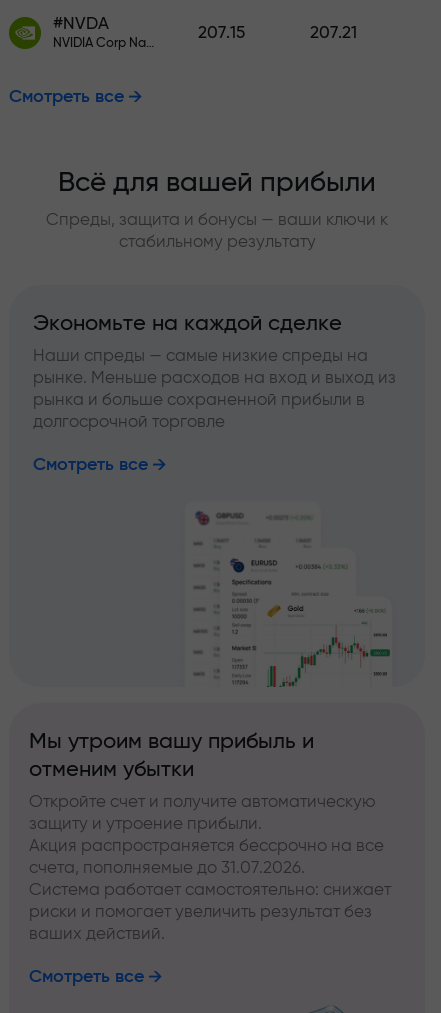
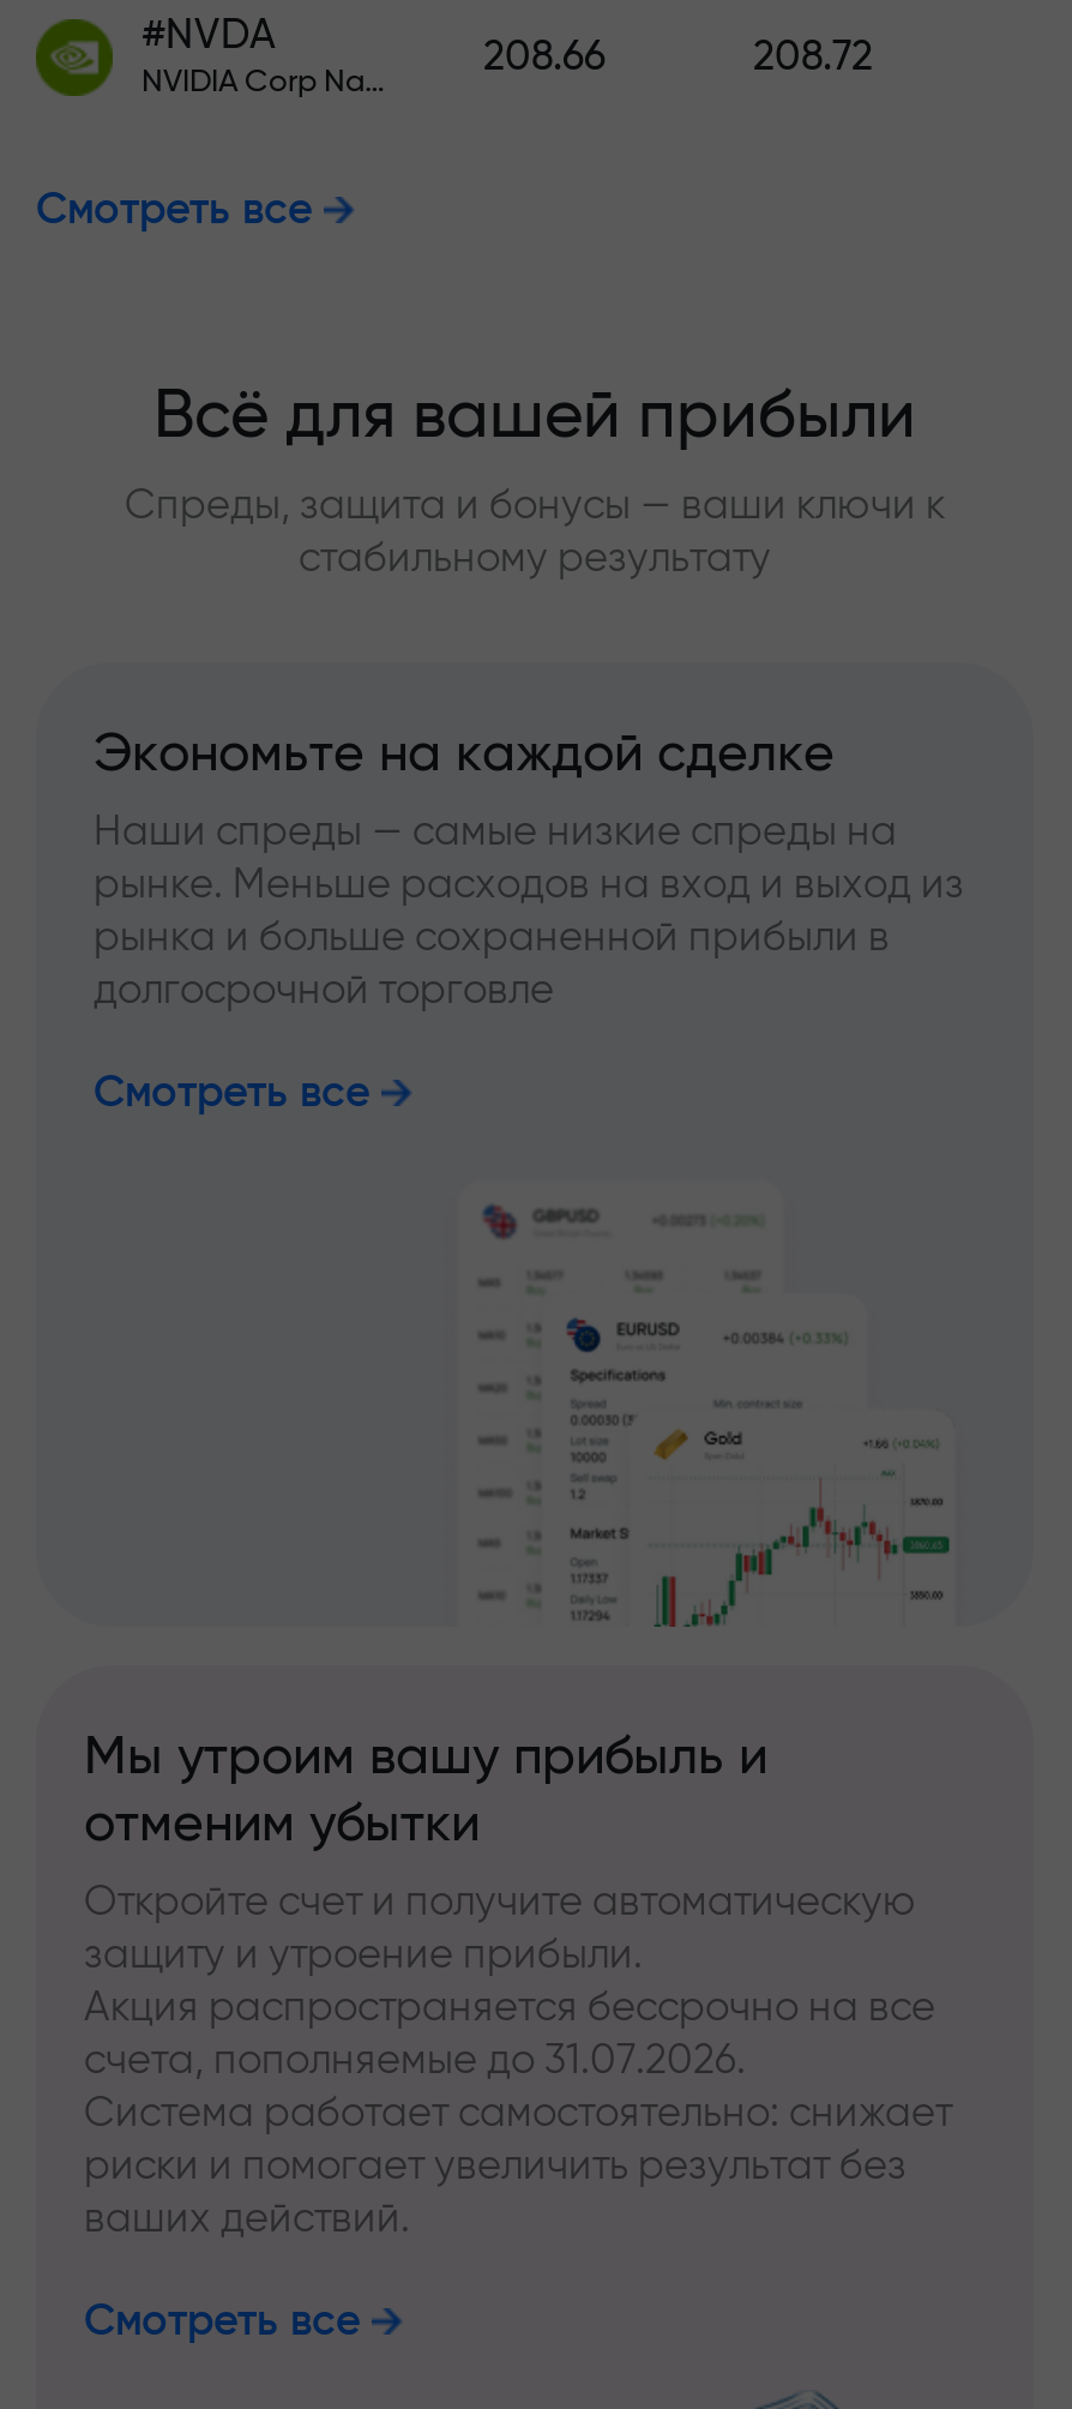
- 207.15
+ 208.66

- 207.21
+ 208.72
